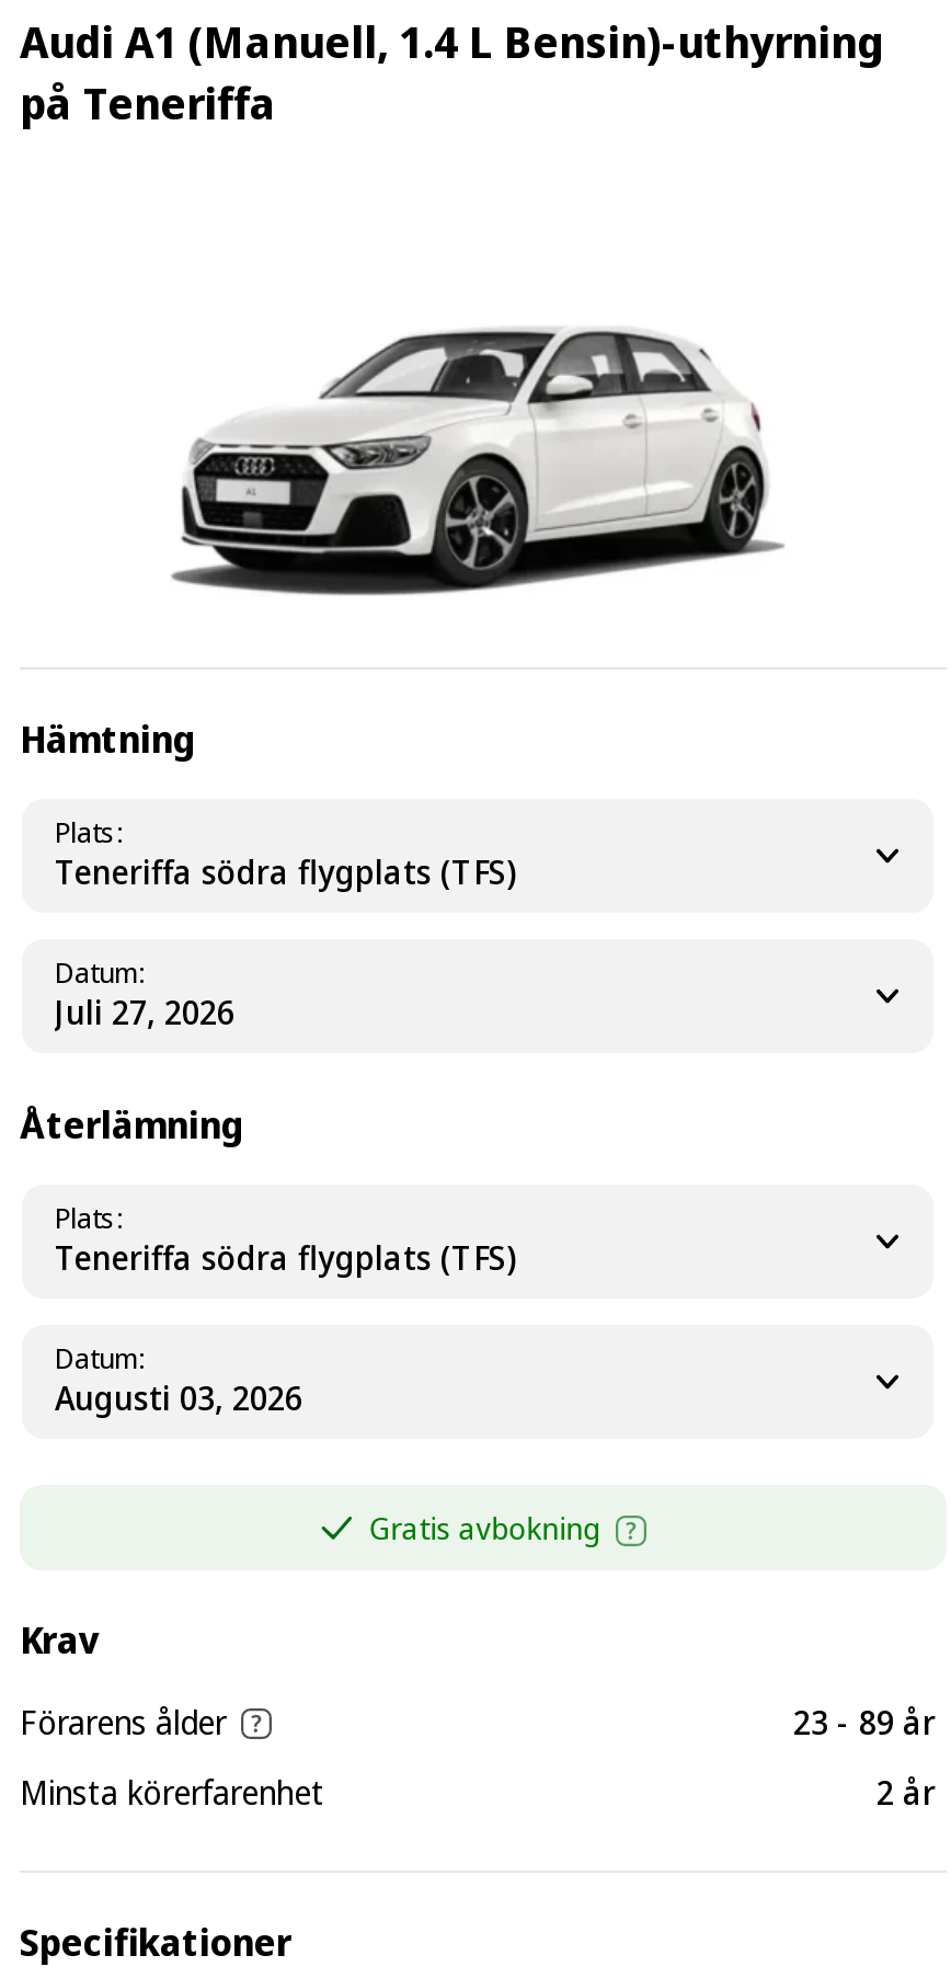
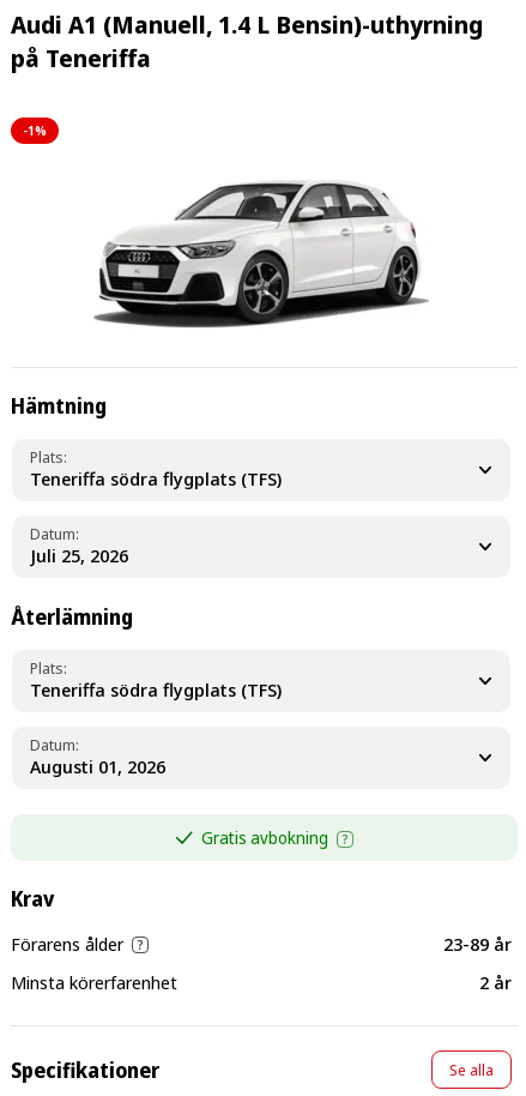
+ -1%

- 23 - 89 år
+ 23-89 år

+ Se alla
